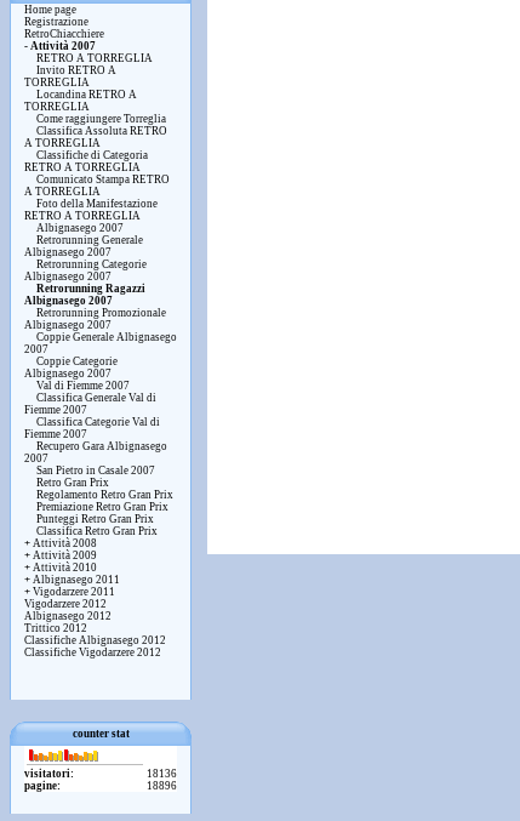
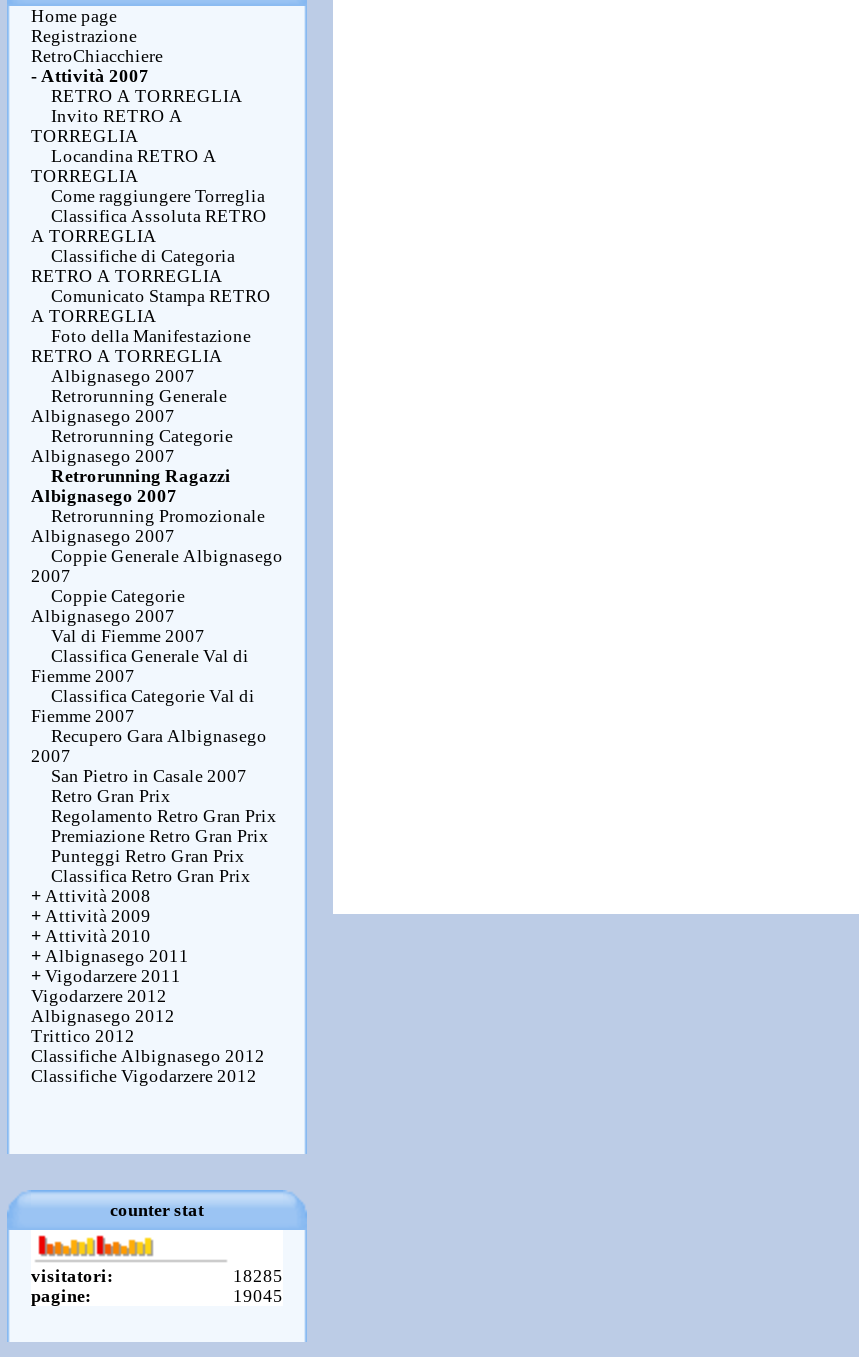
- 18136
+ 18285

- 18896
+ 19045
